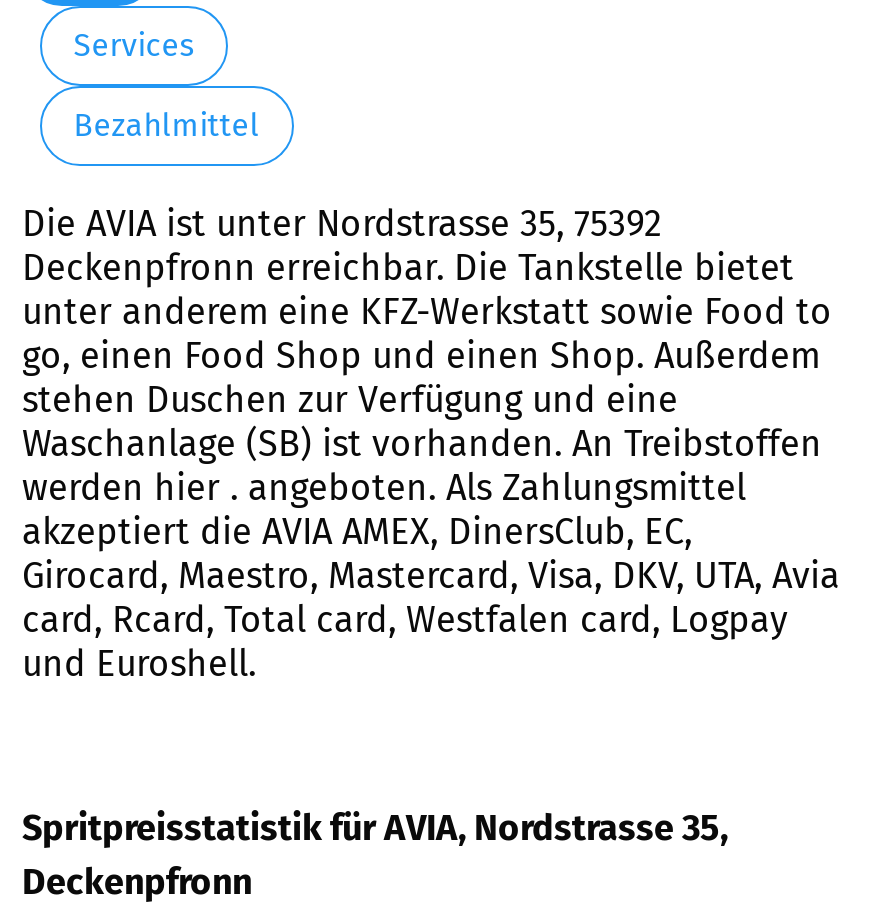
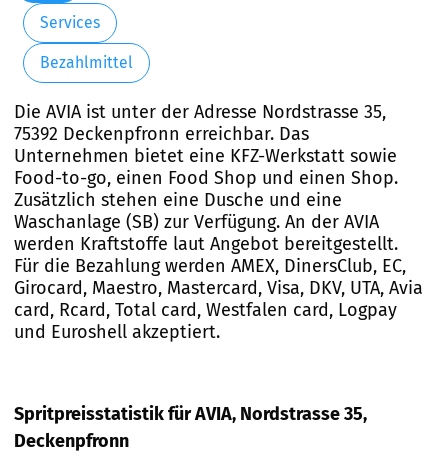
- Die AVIA ist unter Nordstrasse 35, 75392
- Deckenpfronn erreichbar. Die Tankstelle bietet
- unter anderem eine KFZ-Werkstatt sowie Food to
- go, einen Food Shop und einen Shop. Außerdem
- stehen Duschen zur Verfügung und eine
- Waschanlage (SB) ist vorhanden. An Treibstoffen
- werden hier . angeboten. Als Zahlungsmittel
- akzeptiert die AVIA AMEX, DinersClub, EC,
+ Die AVIA ist unter der Adresse Nordstrasse 35,
+ 75392 Deckenpfronn erreichbar. Das
+ Unternehmen bietet eine KFZ-Werkstatt sowie
+ Food-to-go, einen Food Shop und einen Shop.
+ Zusätzlich stehen eine Dusche und eine
+ Waschanlage (SB) zur Verfügung. An der AVIA
+ werden Kraftstoffe laut Angebot bereitgestellt.
+ Für die Bezahlung werden AMEX, DinersClub, EC,

- und Euroshell.
+ und Euroshell akzeptiert.
